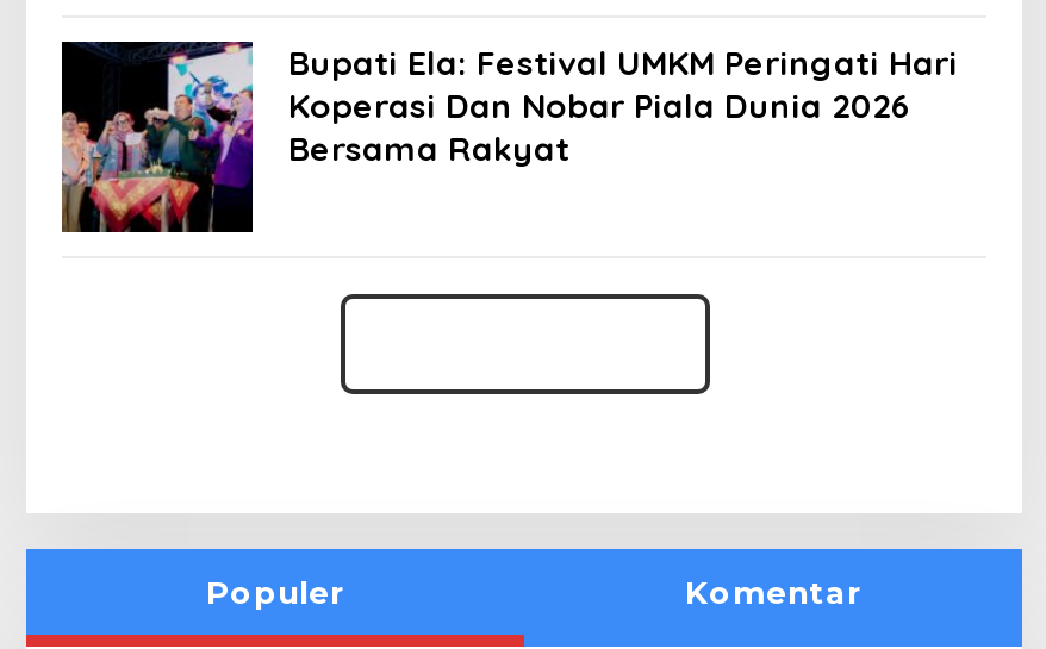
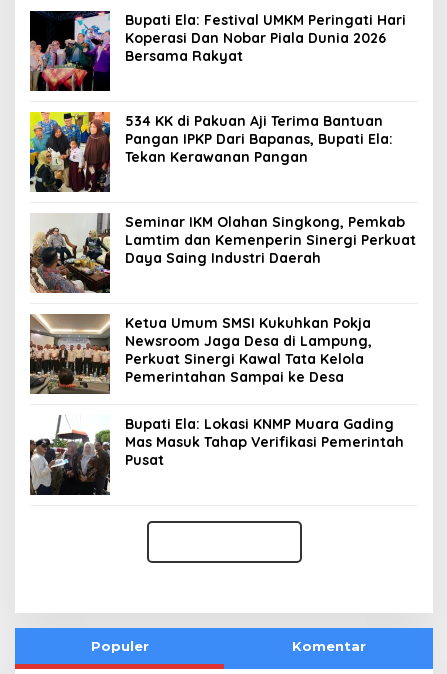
+ [image]
+ 534 KK di Pakuan Aji Terima Bantuan
+ Pangan IPKP Dari Bapanas, Bupati Ela:
+ Tekan Kerawanan Pangan

+ [image]
+ Seminar IKM Olahan Singkong, Pemkab
+ Lamtim dan Kemenperin Sinergi Perkuat
+ Daya Saing Industri Daerah

+ [image]
+ Ketua Umum SMSI Kukuhkan Pokja
+ Newsroom Jaga Desa di Lampung,
+ Perkuat Sinergi Kawal Tata Kelola
+ Pemerintahan Sampai ke Desa
+ Bupati Ela: Lokasi KNMP Muara Gading
+ Mas Masuk Tahap Verifikasi Pemerintah
+ Pusat

+ [image]
